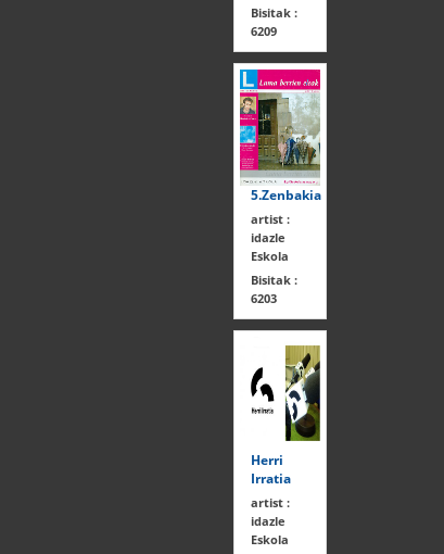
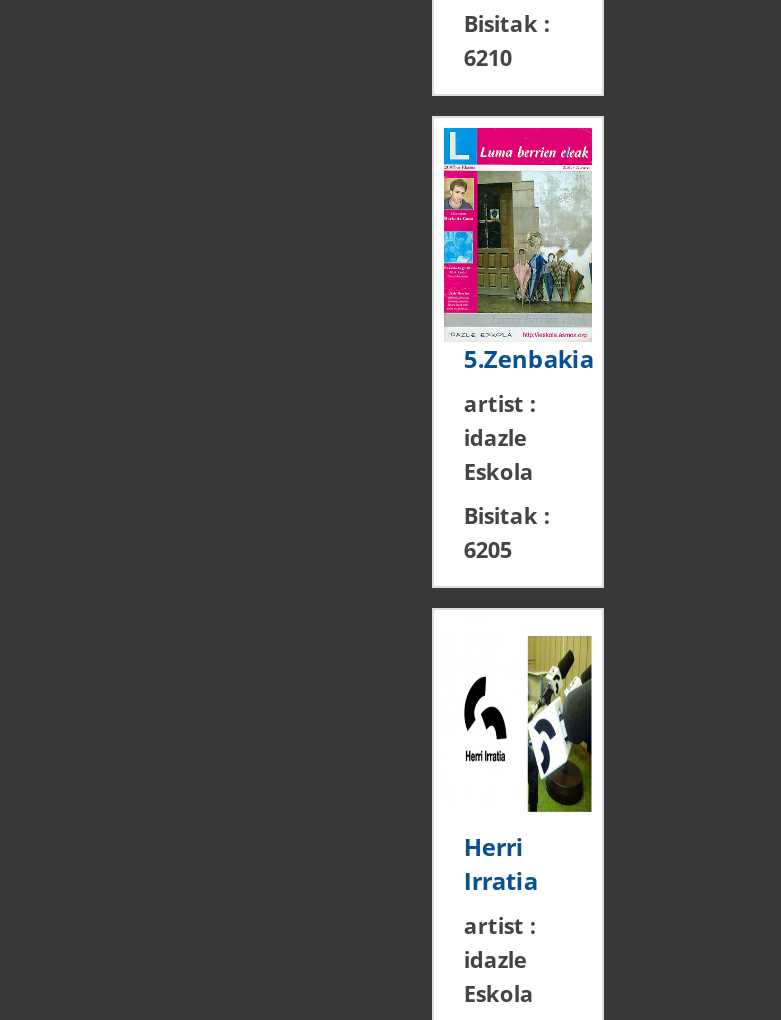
- 6209
+ 6210

- 6203
+ 6205
